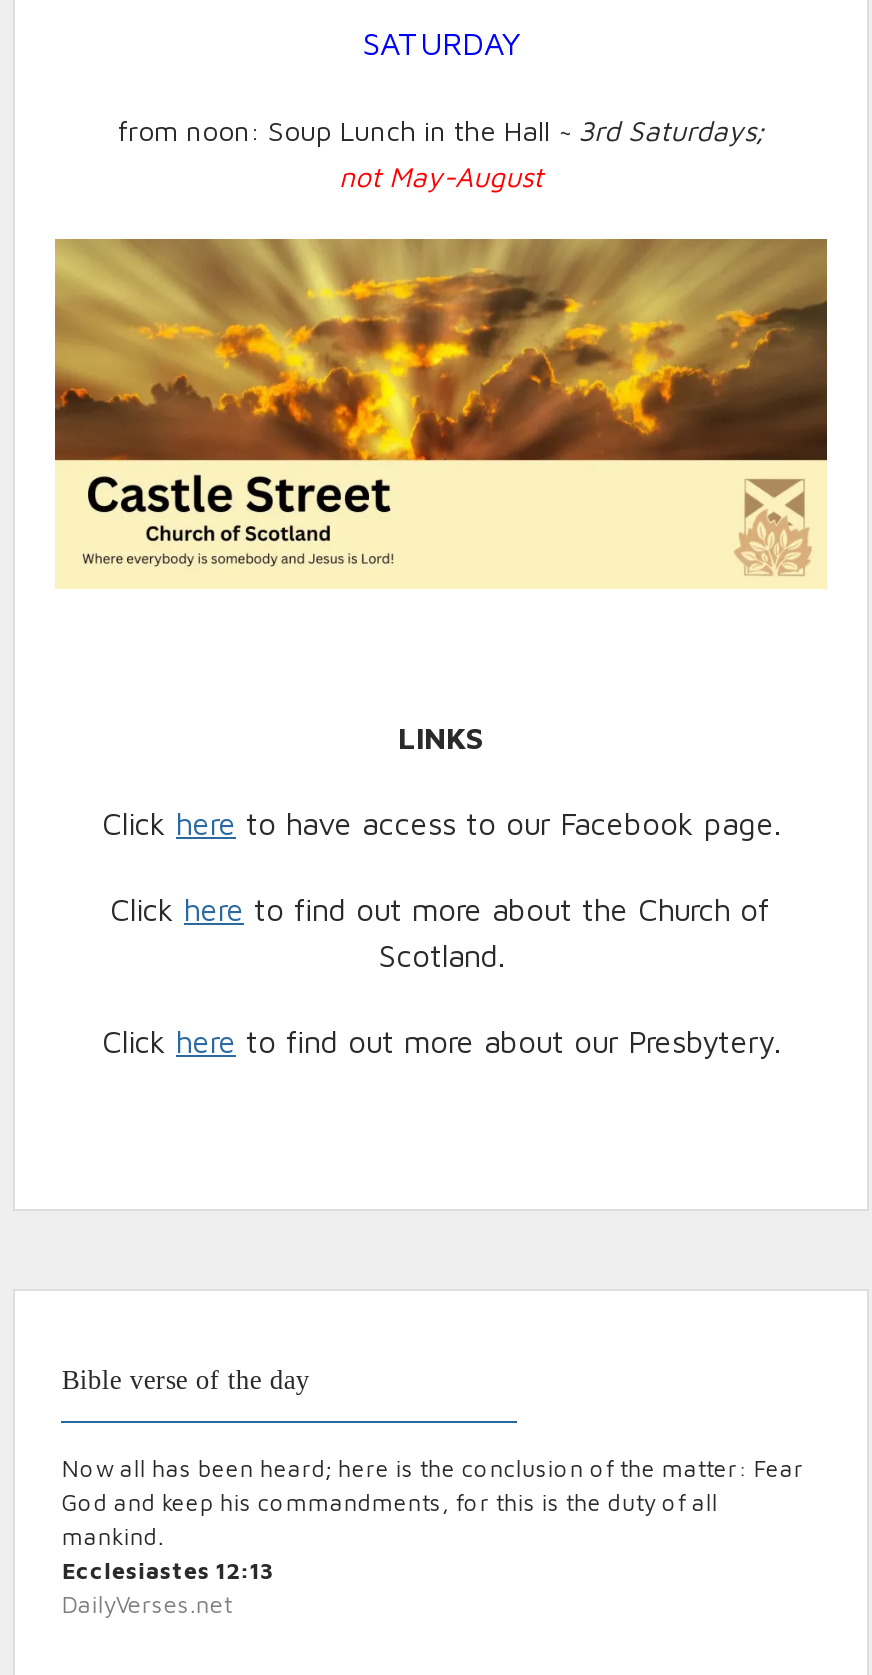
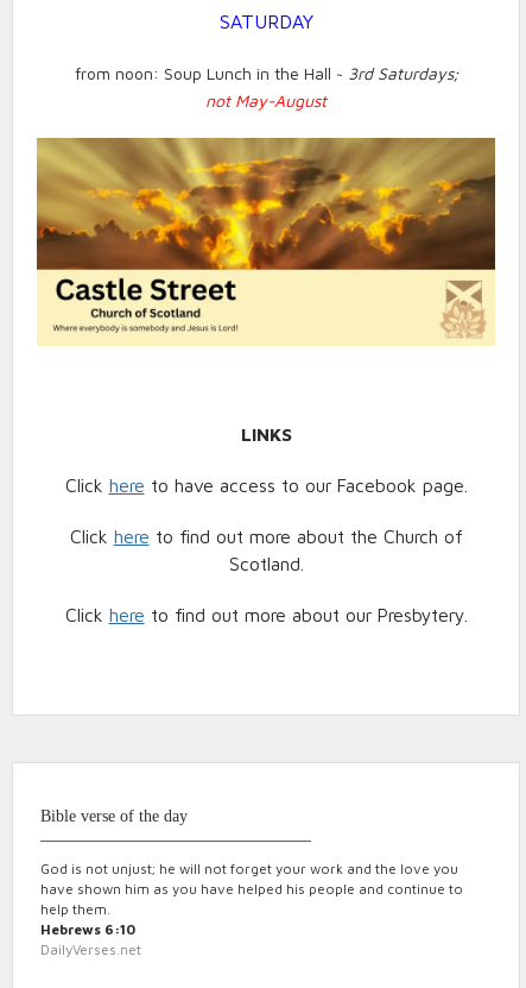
- Now all has been heard; here is the conclusion of the matter: Fear
- God and keep his commandments, for this is the duty of all
- mankind.
- Ecclesiastes 12:13
+ God is not unjust; he will not forget your work and the love you
+ have shown him as you have helped his people and continue to
+ help them.
+ Hebrews 6:10
